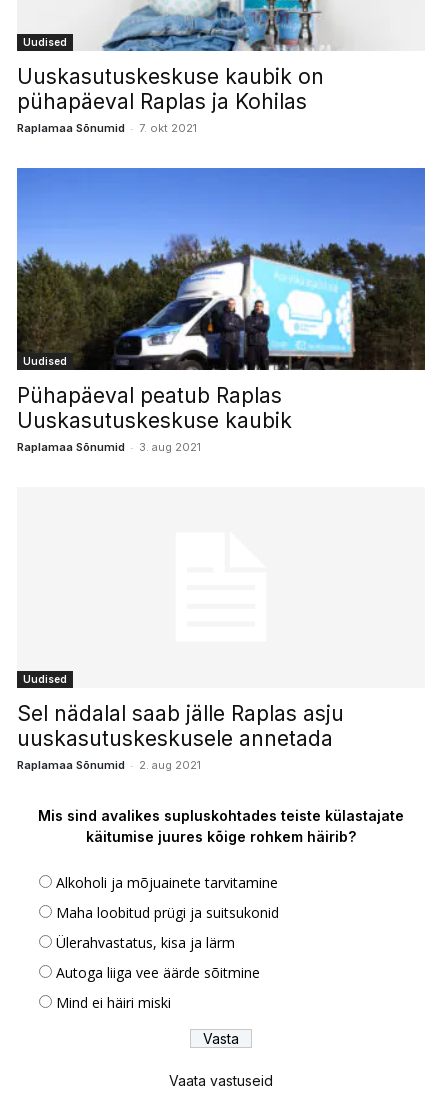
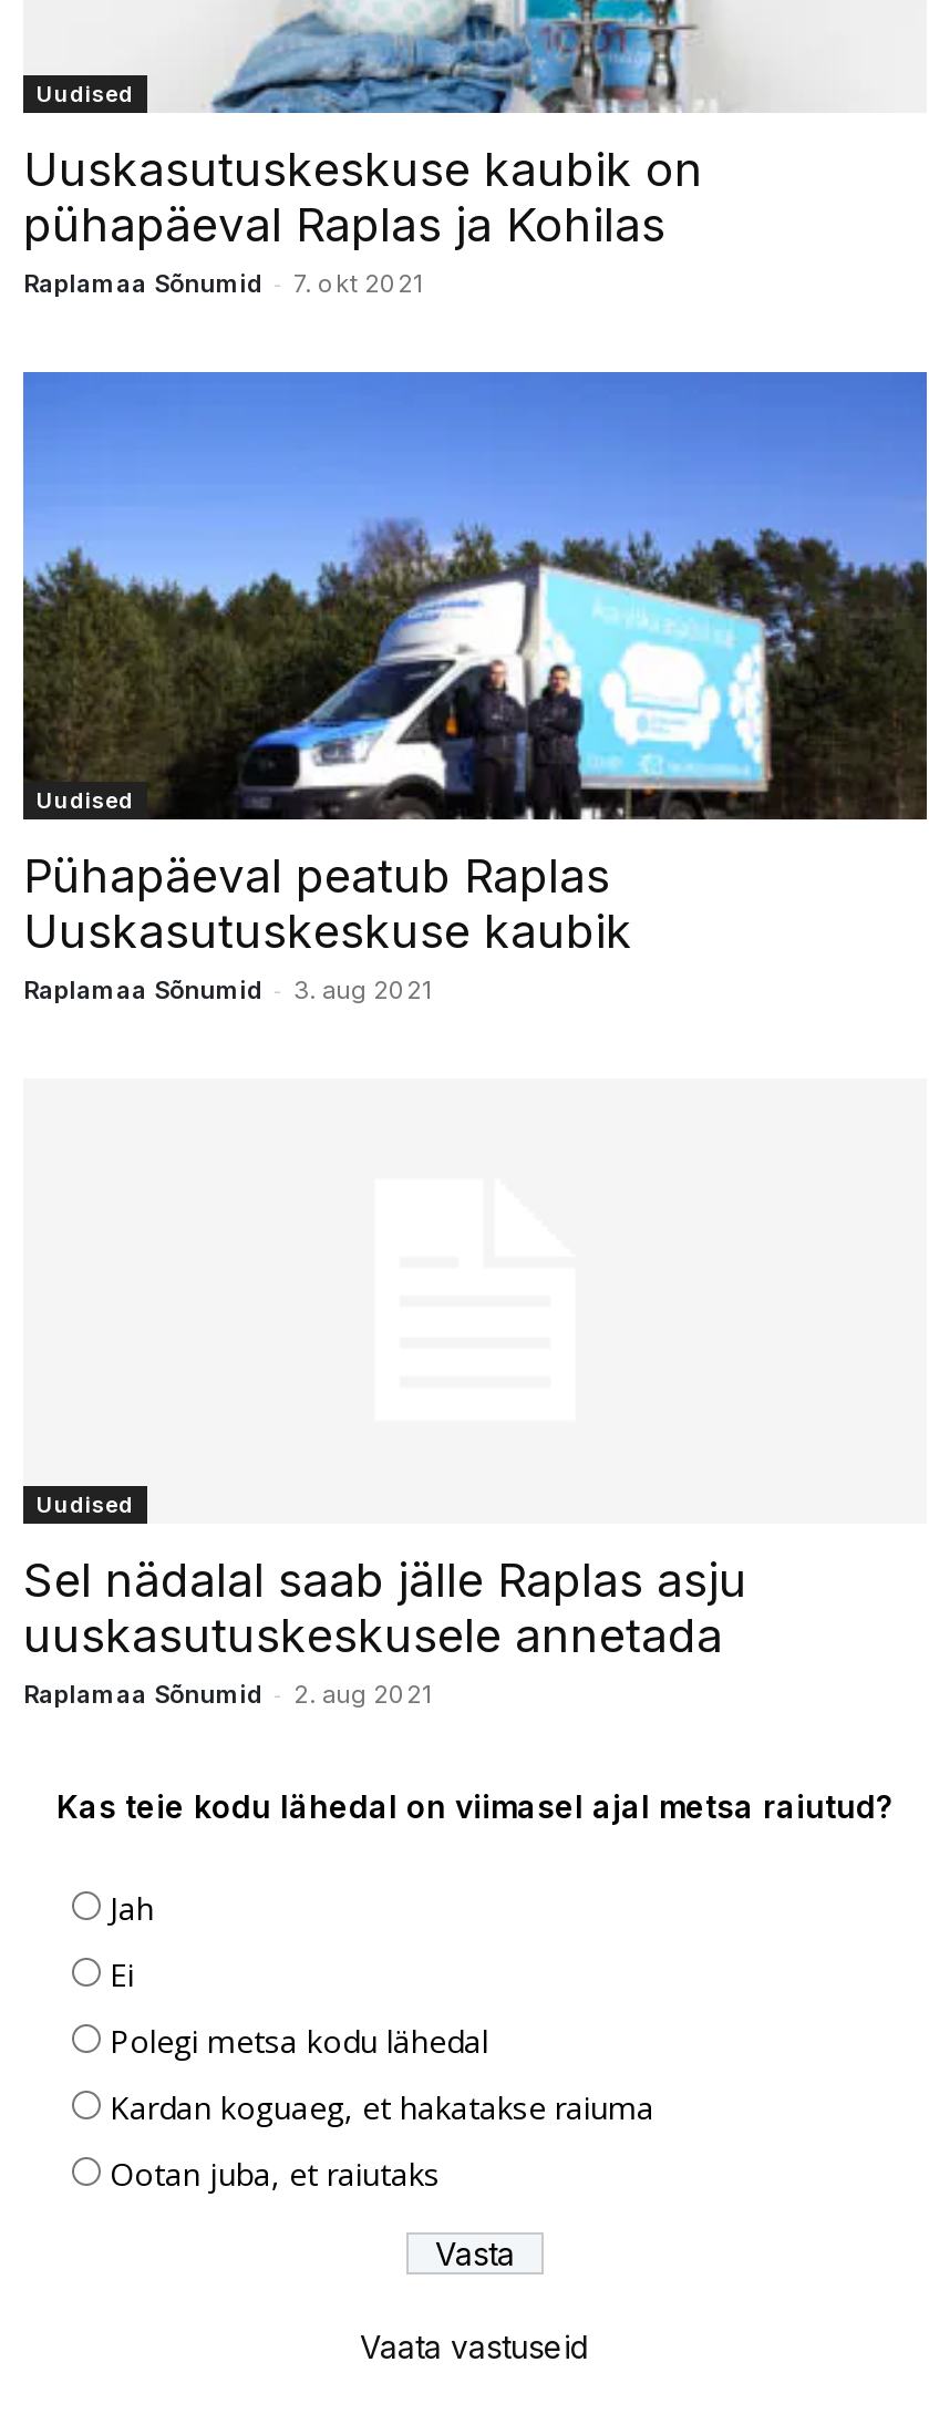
- Mis sind avalikes supluskohtades teiste külastajate
- käitumise juures kõige rohkem häirib?
+ Kas teie kodu lähedal on viimasel ajal metsa raiutud?

- Alkoholi ja mõjuainete tarvitamine
+ Jah

- Maha loobitud prügi ja suitsukonid
+ Ei

- Ülerahvastatus, kisa ja lärm
+ Polegi metsa kodu lähedal

- Autoga liiga vee äärde sõitmine
+ Kardan koguaeg, et hakatakse raiuma

- Mind ei häiri miski
+ Ootan juba, et raiutaks
